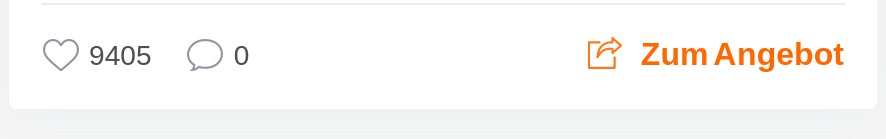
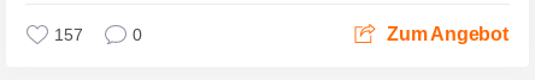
- 9405
+ 157
